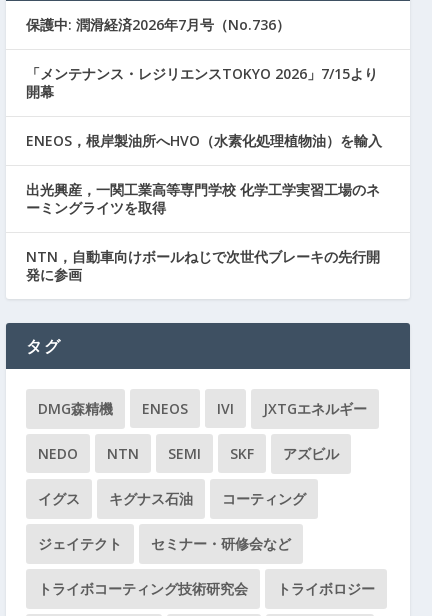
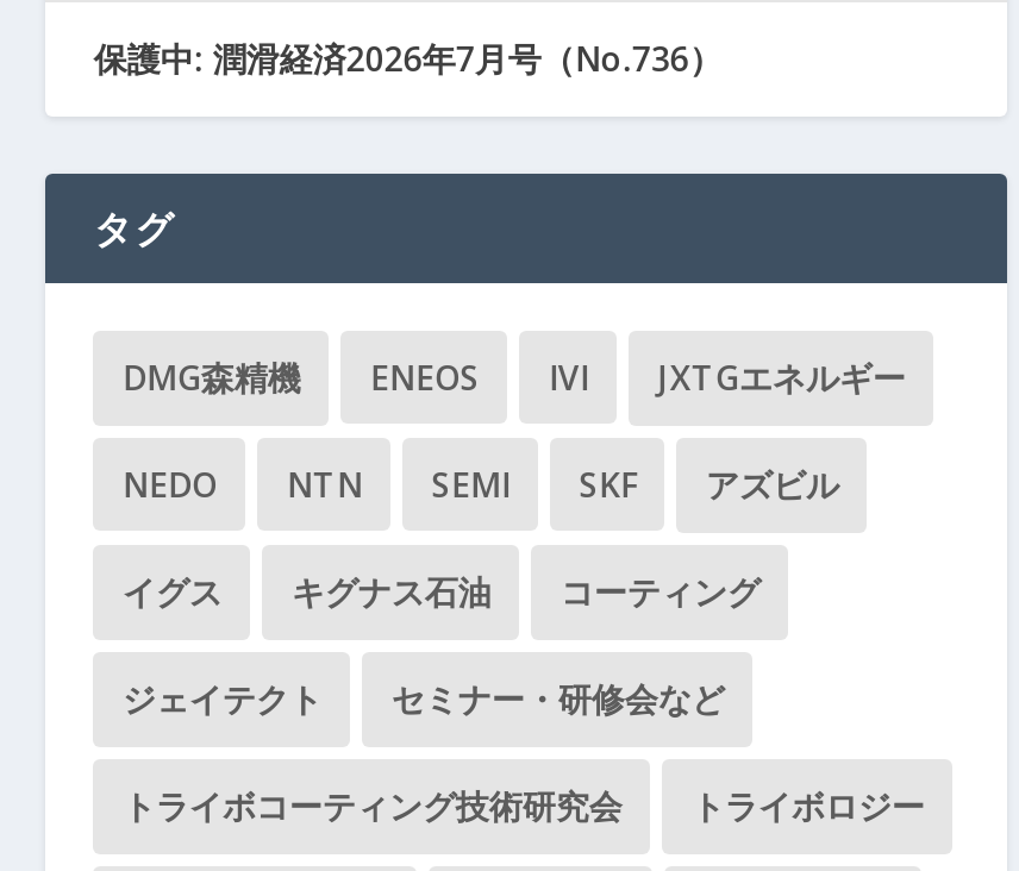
- 「メンテナンス・レジリエンスTOKYO 2026」7/15より
- 開幕
- ENEOS，根岸製油所へHVO（水素化処理植物油）を輸入
- 出光興産，一関工業高等専門学校 化学工学実習工場のネ
- ーミングライツを取得
- NTN，自動車向けボールねじで次世代ブレーキの先行開
- 発に参画
